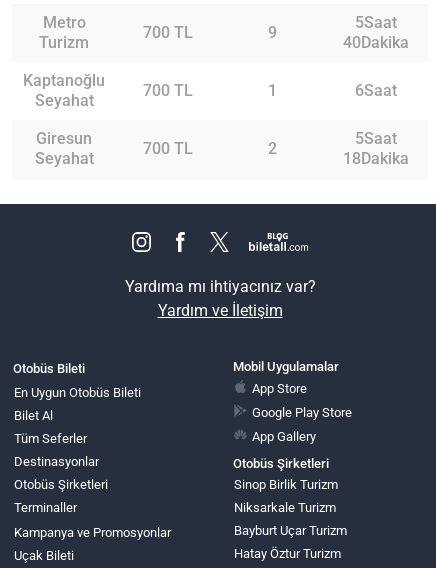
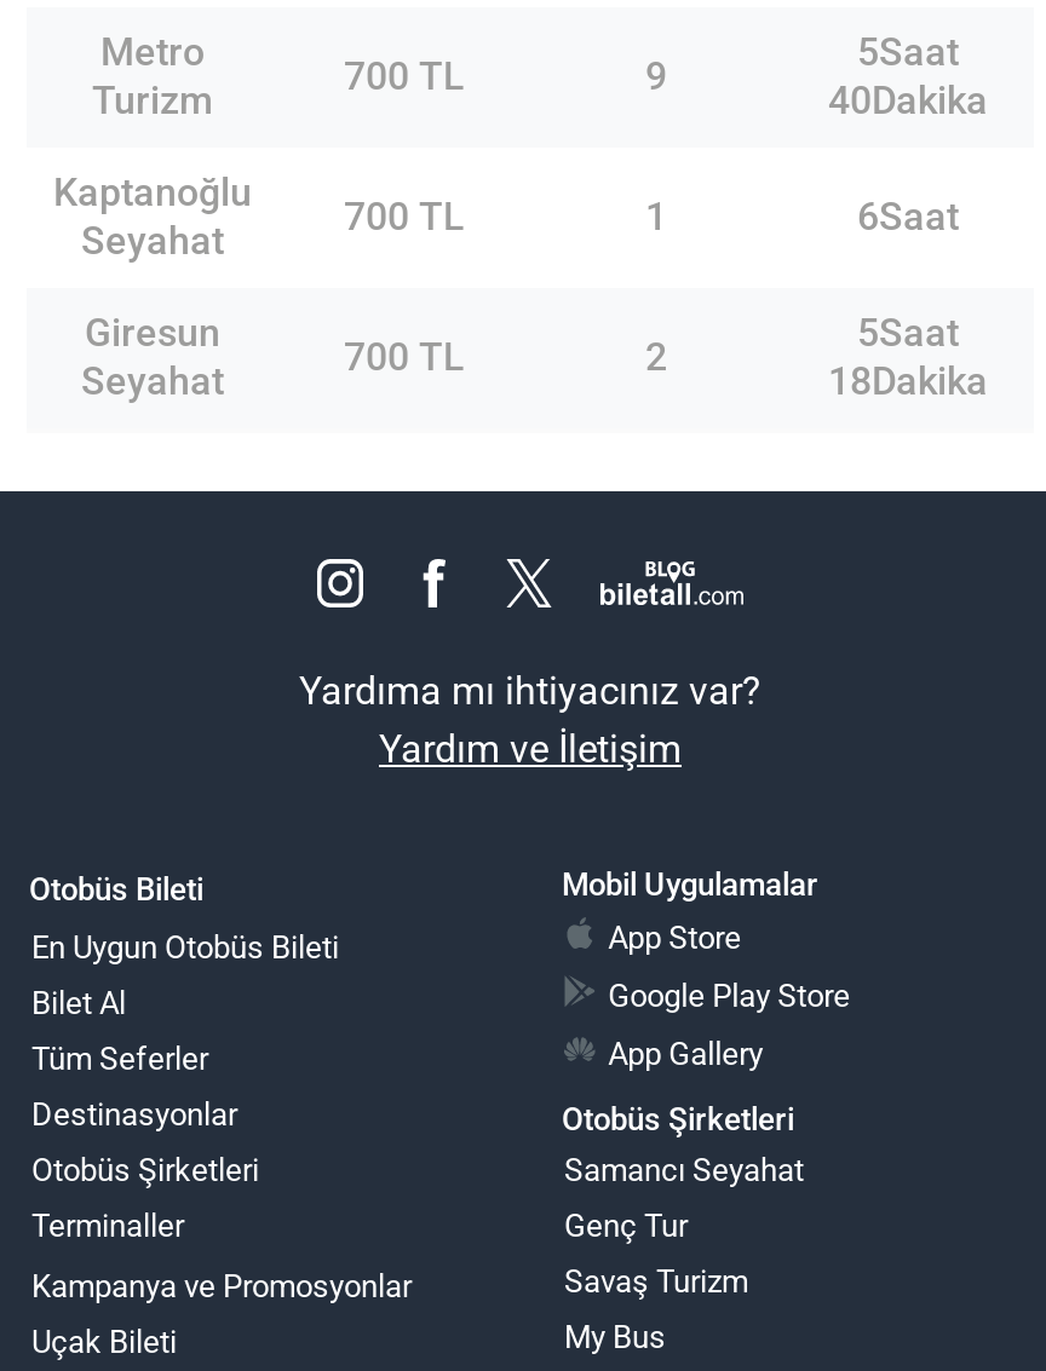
- Sinop Birlik Turizm
+ Samancı Seyahat

- Niksarkale Turizm
+ Genç Tur

- Bayburt Uçar Turizm
+ Savaş Turizm

- Hatay Öztur Turizm
+ My Bus
